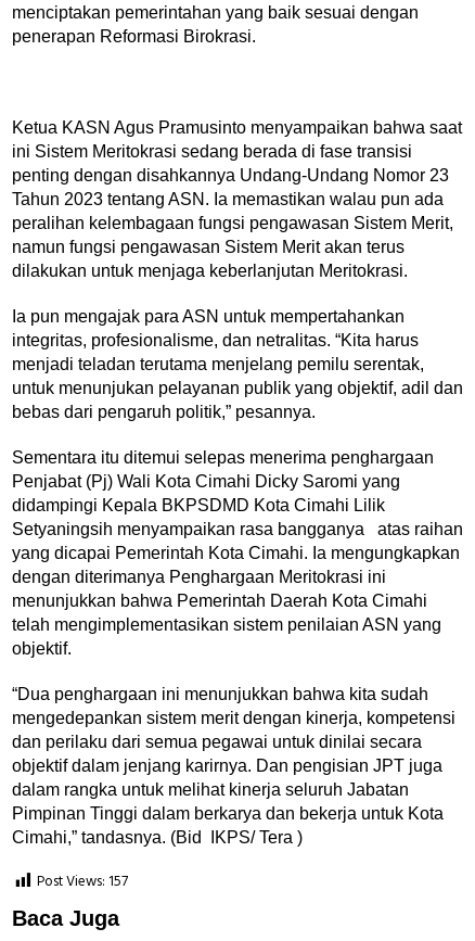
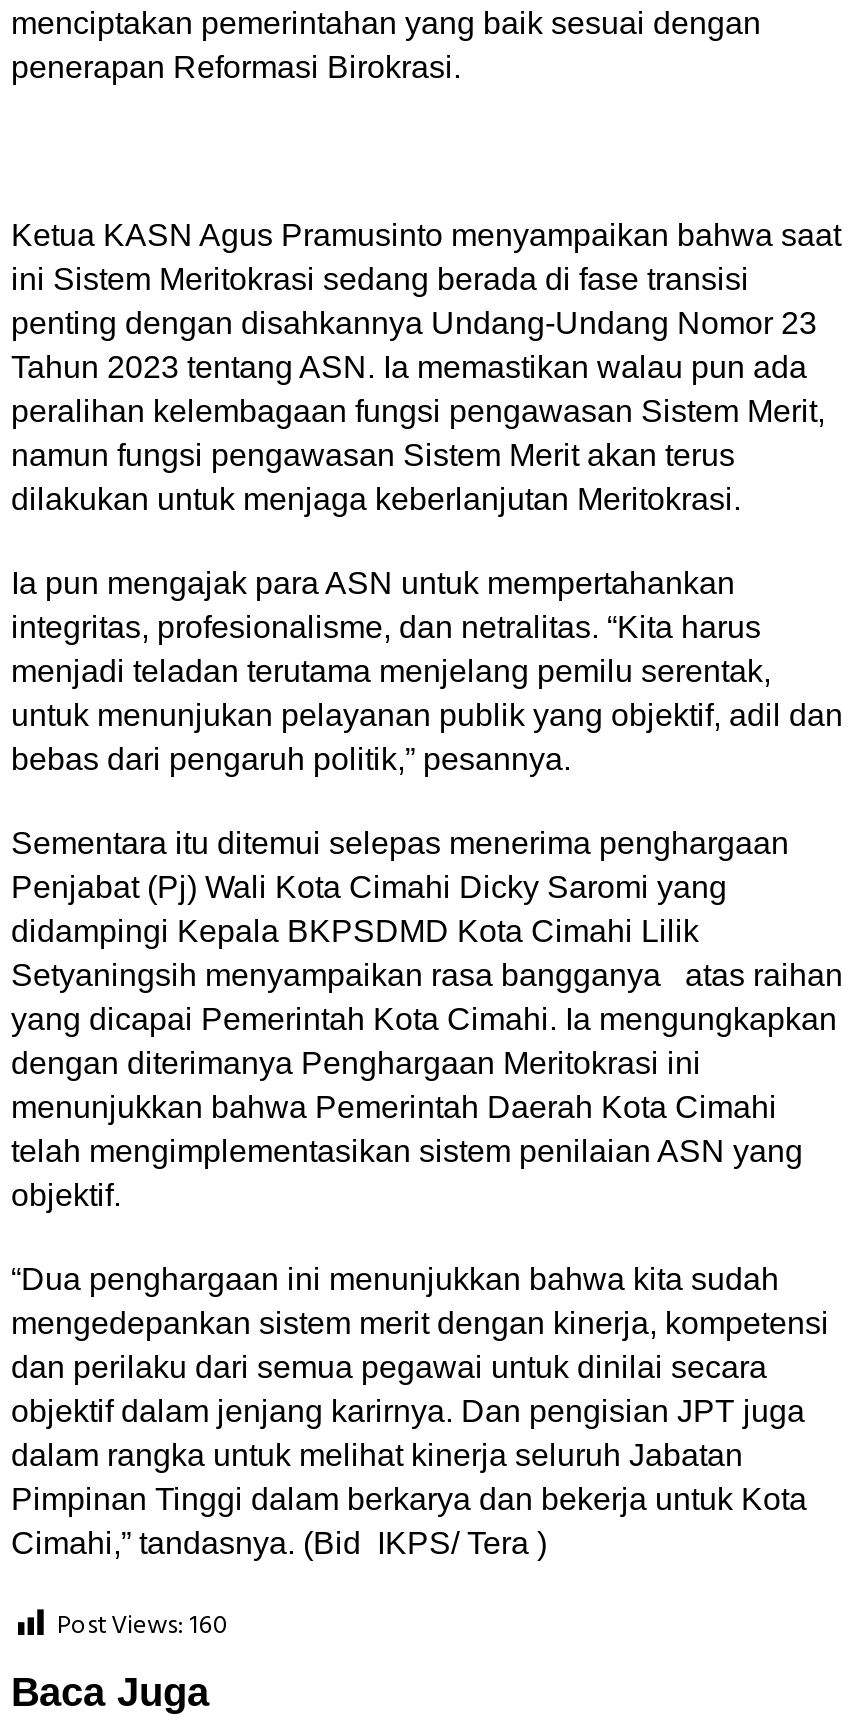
- Post Views: 157
+ Post Views: 160
